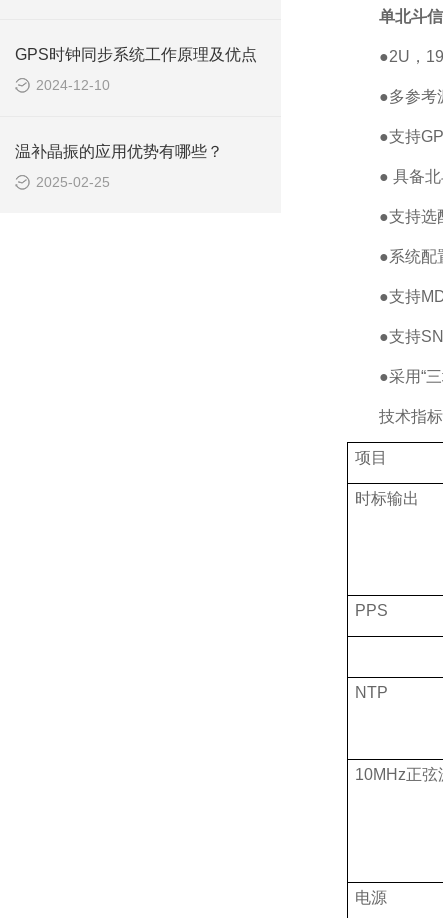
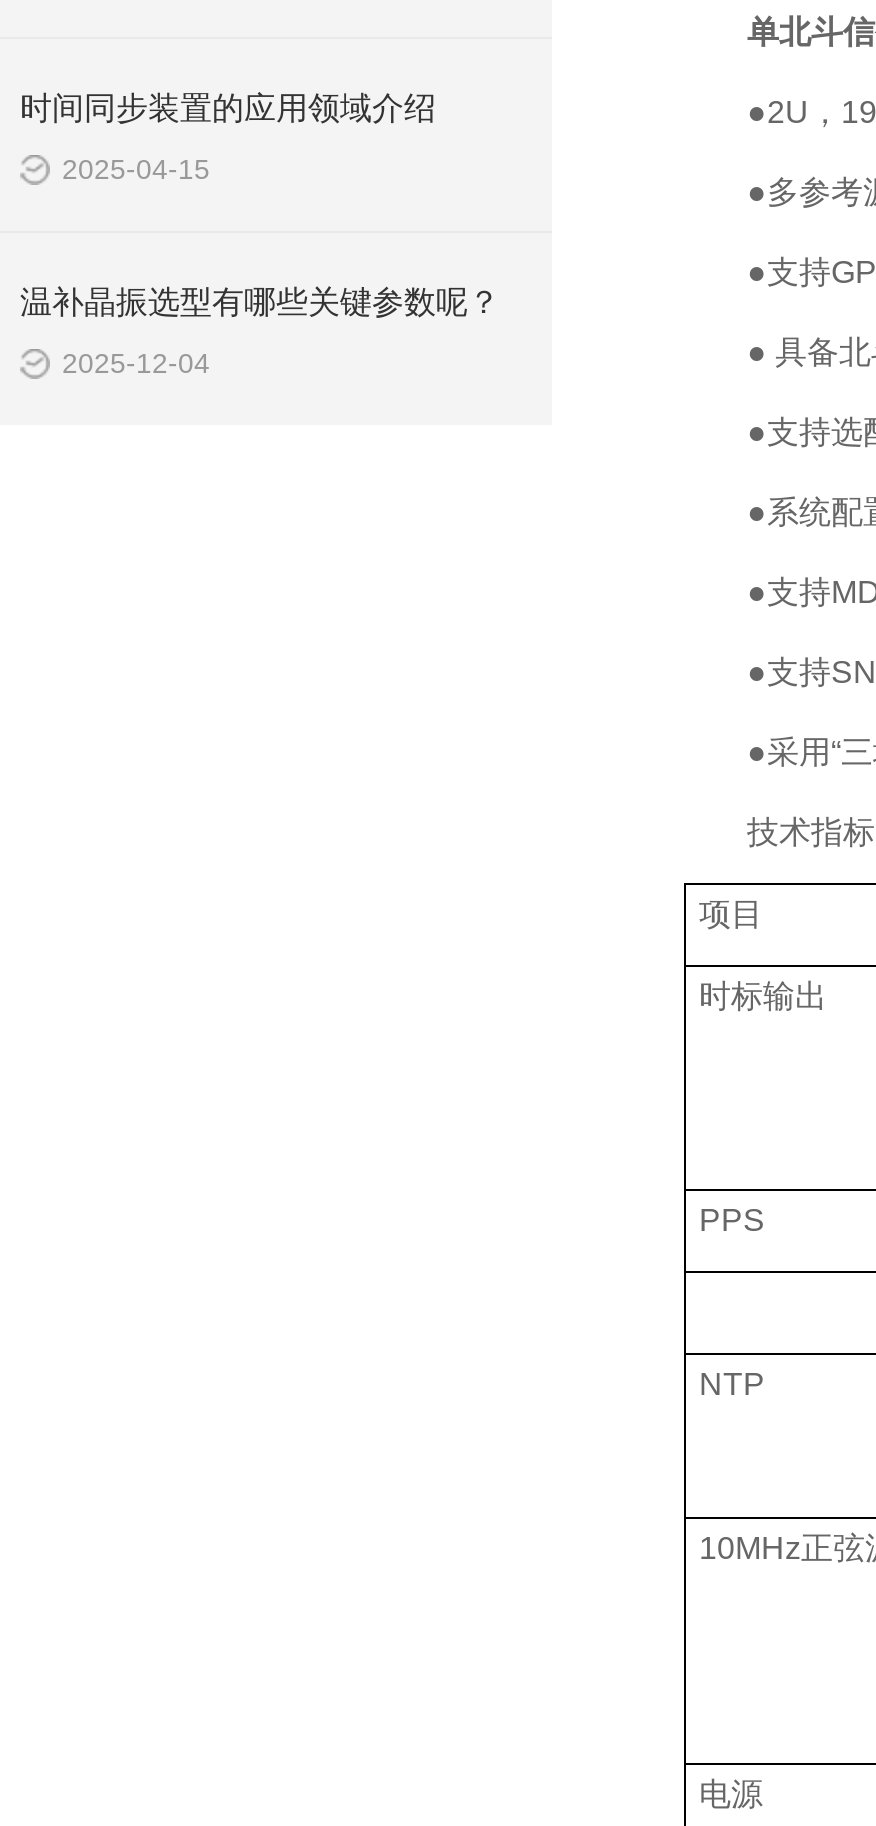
- GPS时钟同步系统工作原理及优点
+ 时间同步装置的应用领域介绍

- 2024-12-10
+ 2025-04-15

- 温补晶振的应用优势有哪些？
+ 温补晶振选型有哪些关键参数呢？

- 2025-02-25
+ 2025-12-04
